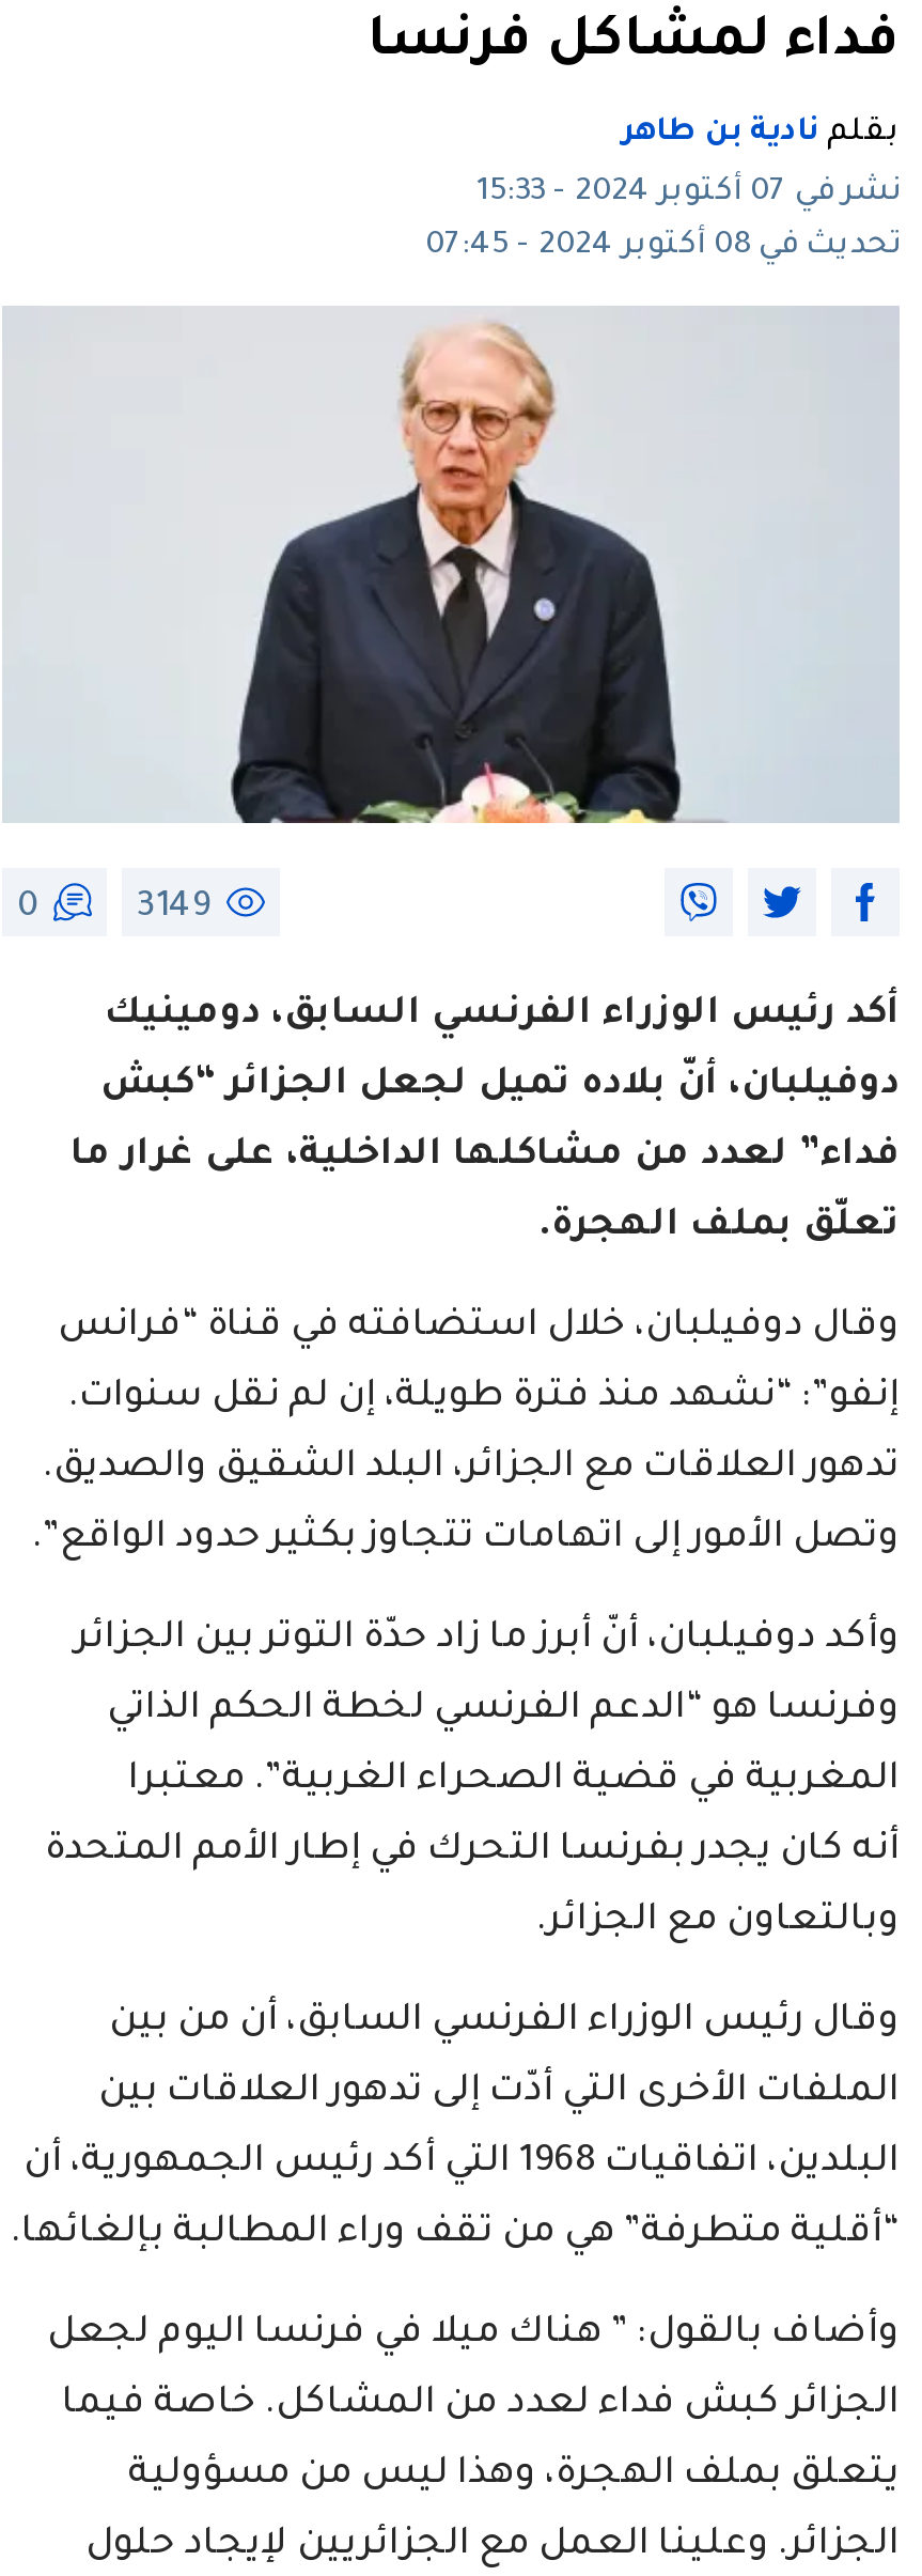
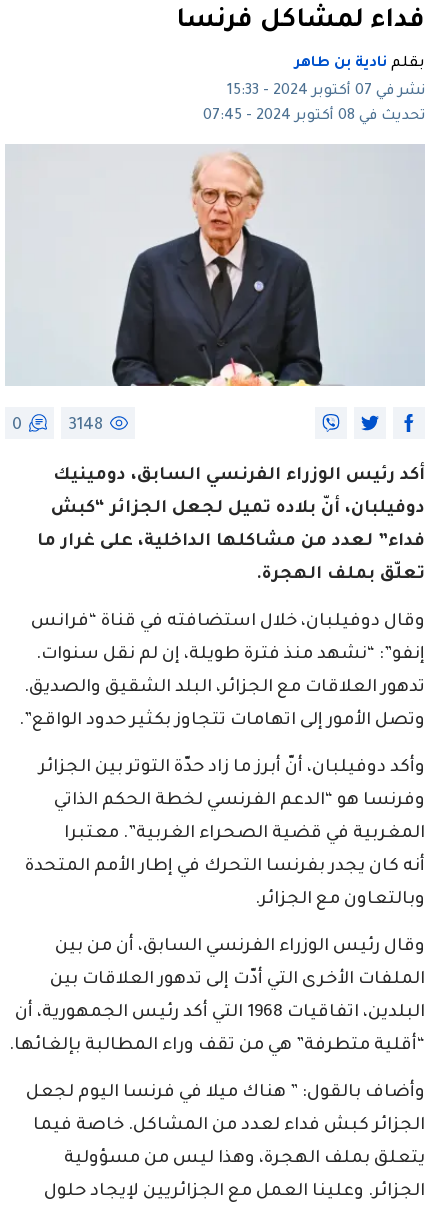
- 3149
+ 3148
